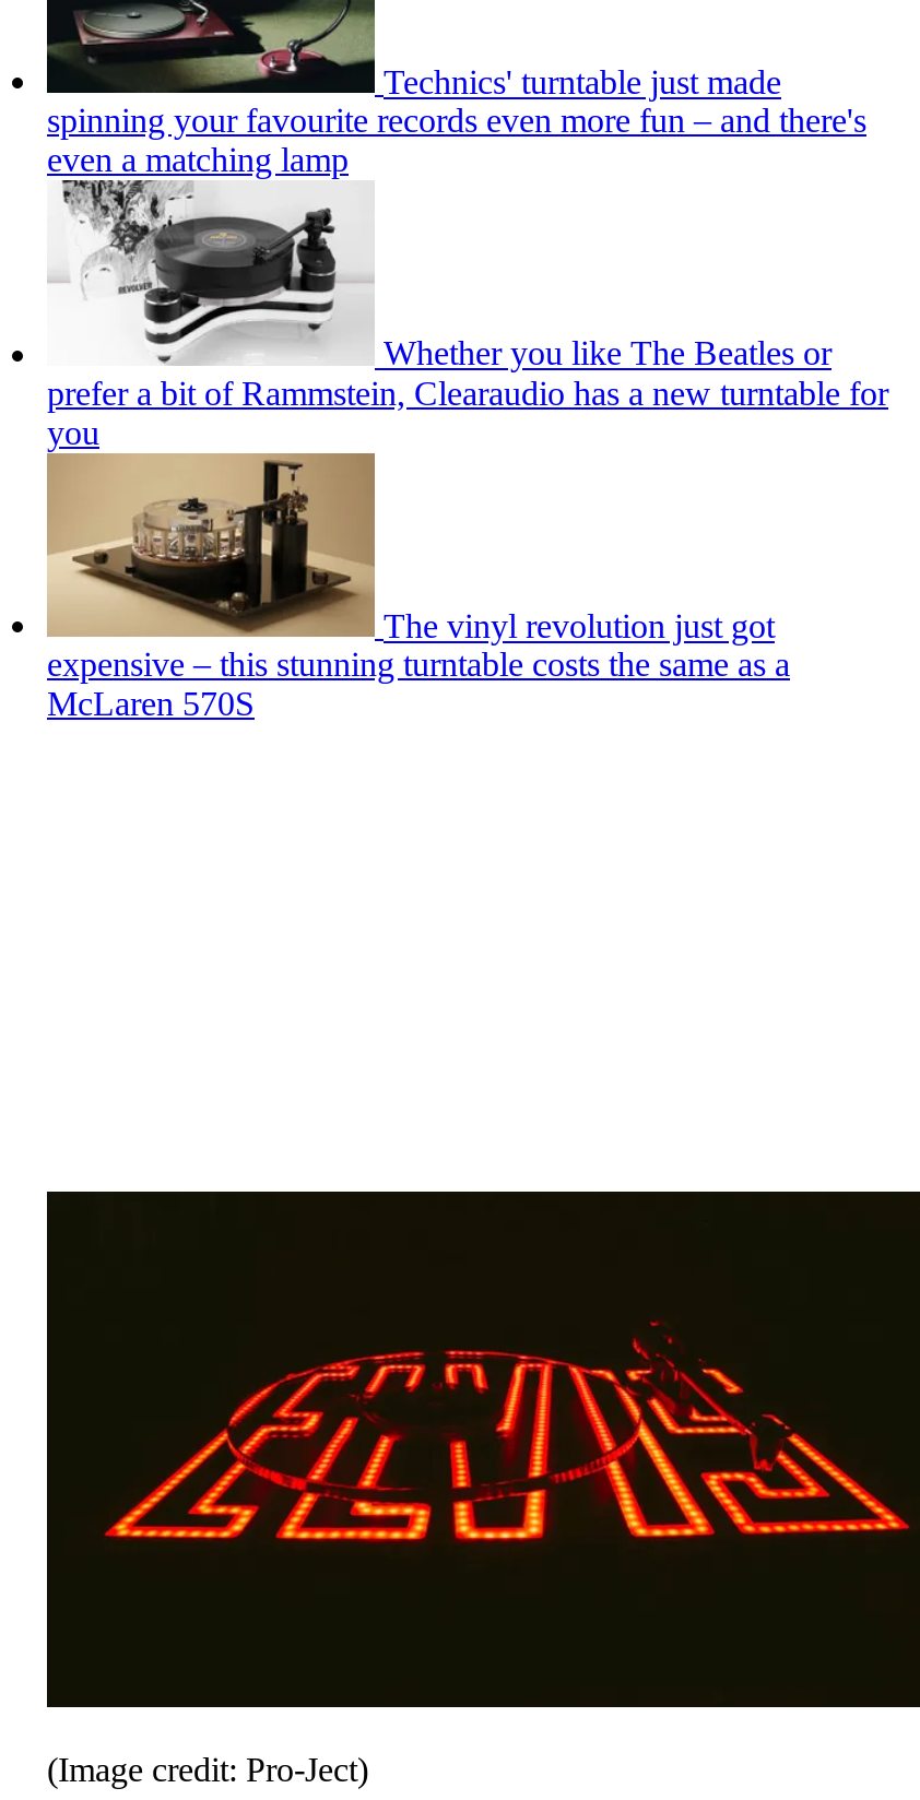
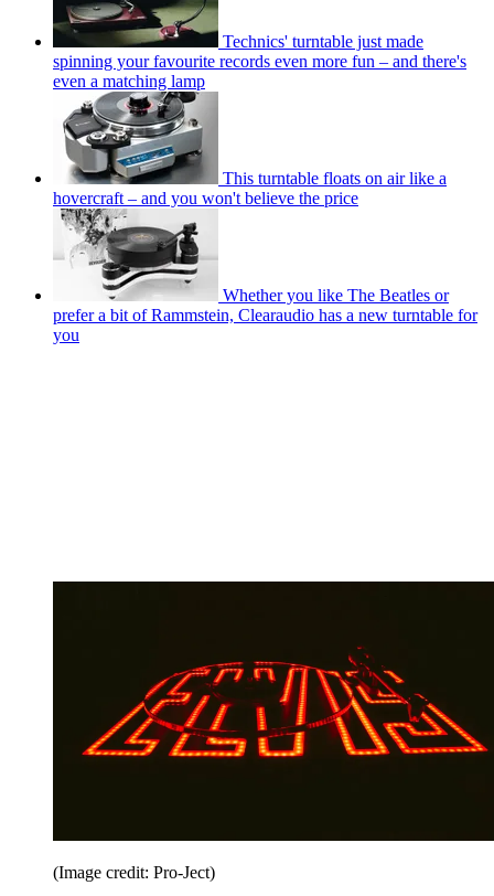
+ [image]
+ This turntable floats on air like a
+ hovercraft – and you won't believe the price

moved down: Whether you like The Beatles or | prefer a bit of Rammstein, Clearaudio has a new turntable for | you

- [image]
- The vinyl revolution just got
- expensive – this stunning turntable costs the same as a
- McLaren 570S
